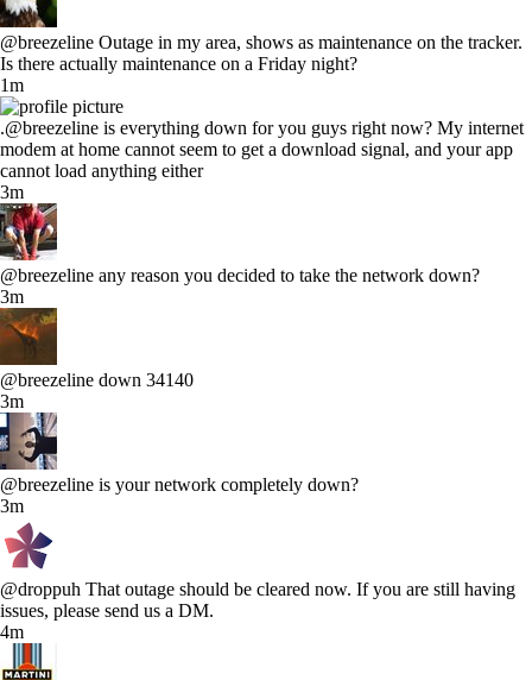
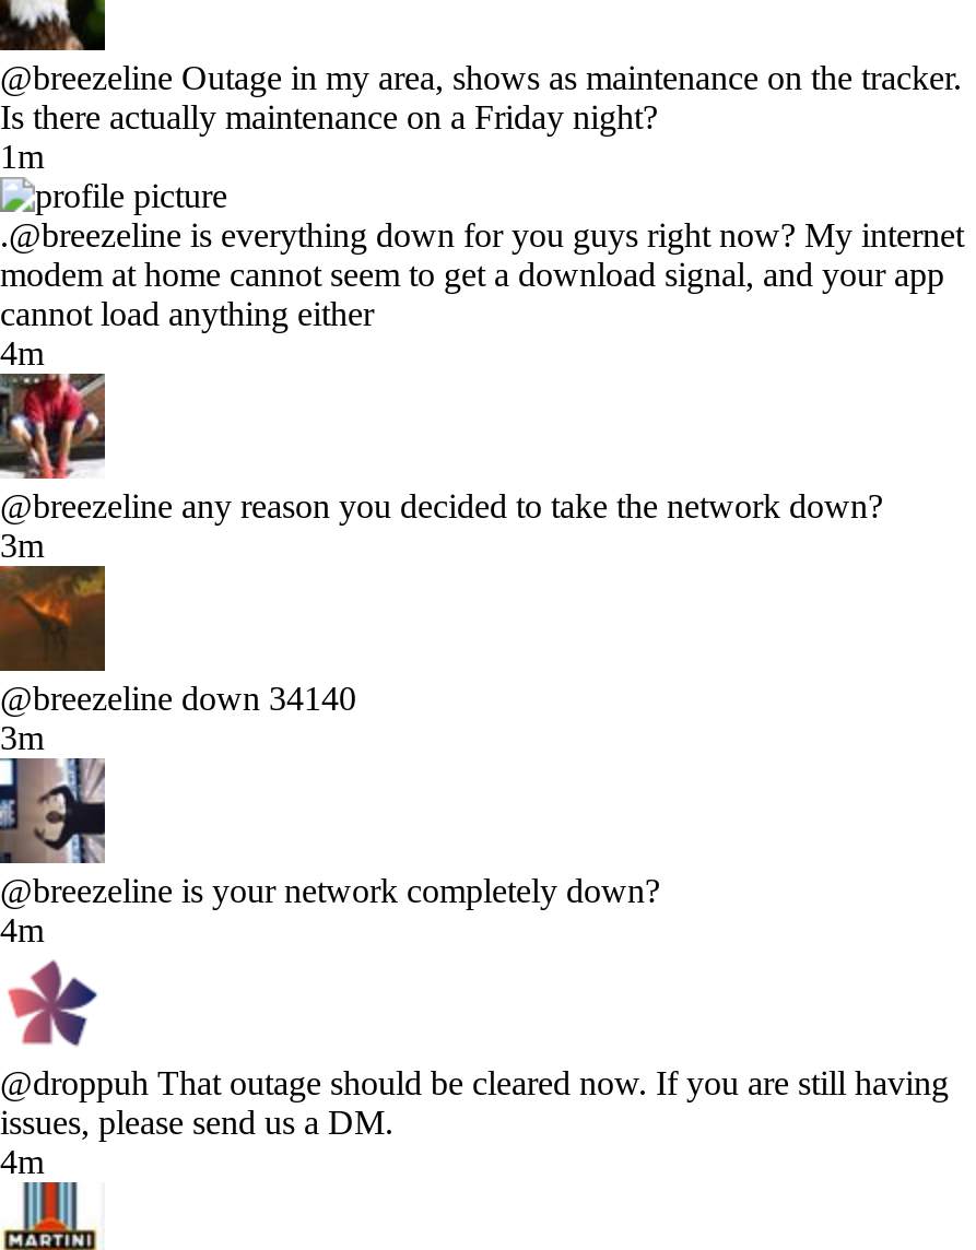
- 3m
+ 4m

- 3m
+ 4m
